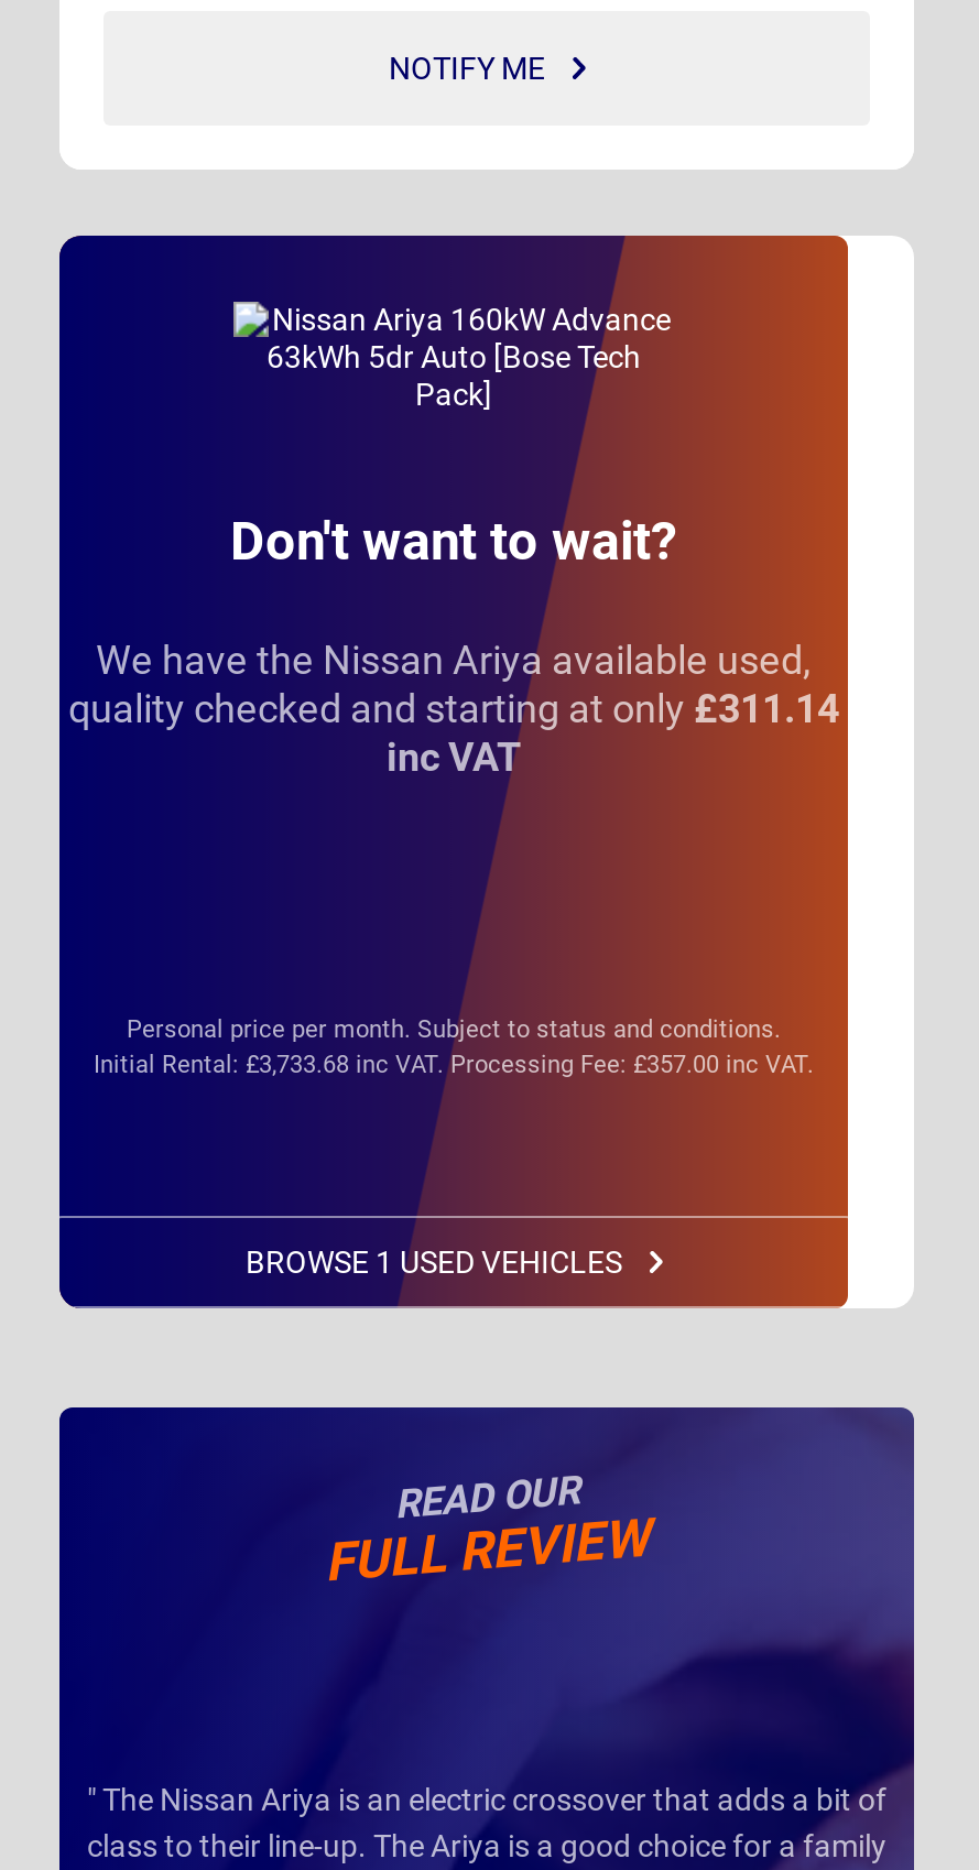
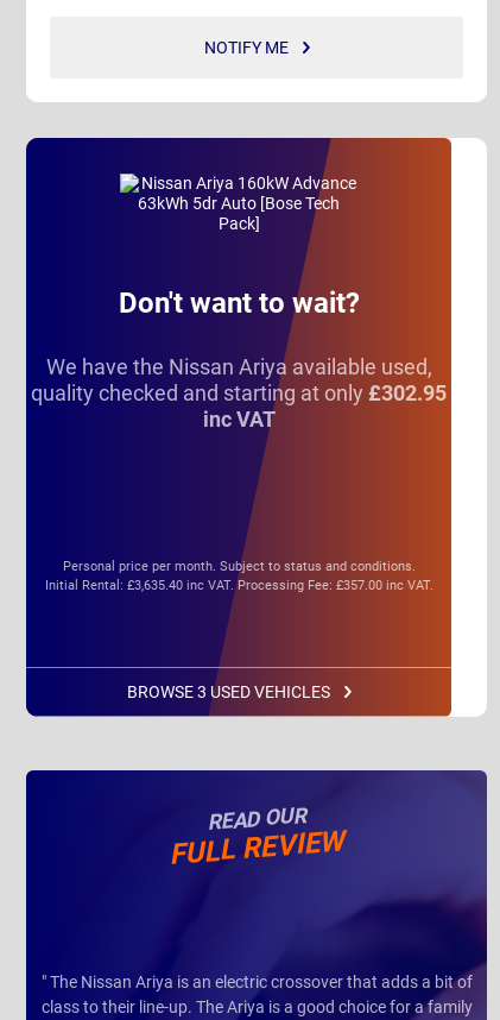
- quality checked and starting at only £311.14
+ quality checked and starting at only £302.95

- Initial Rental: £3,733.68 inc VAT. Processing Fee: £357.00 inc VAT.
+ Initial Rental: £3,635.40 inc VAT. Processing Fee: £357.00 inc VAT.

- BROWSE 1 USED VEHICLES
+ BROWSE 3 USED VEHICLES
